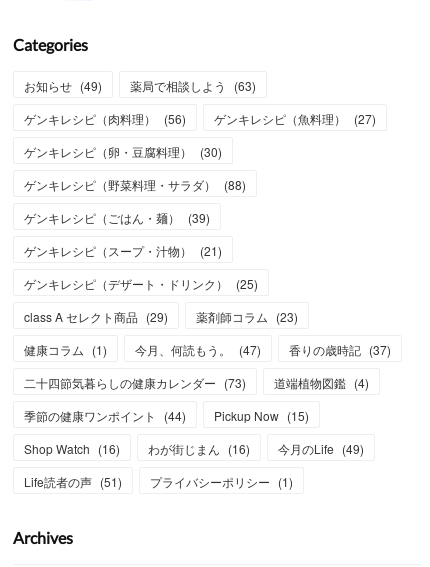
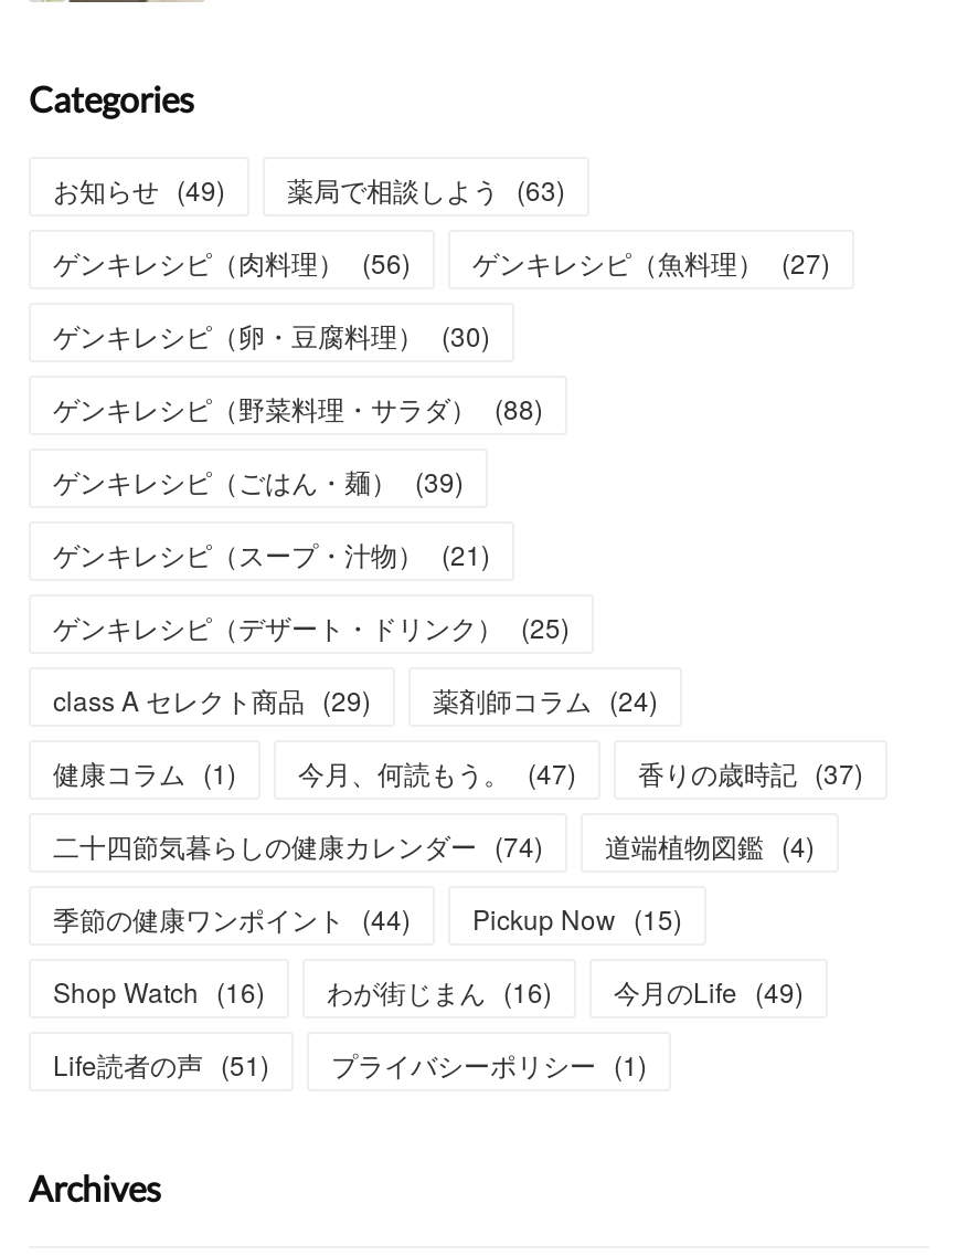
- 薬剤師コラム (23)
+ 薬剤師コラム (24)

- 二十四節気暮らしの健康カレンダー (73)
+ 二十四節気暮らしの健康カレンダー (74)
